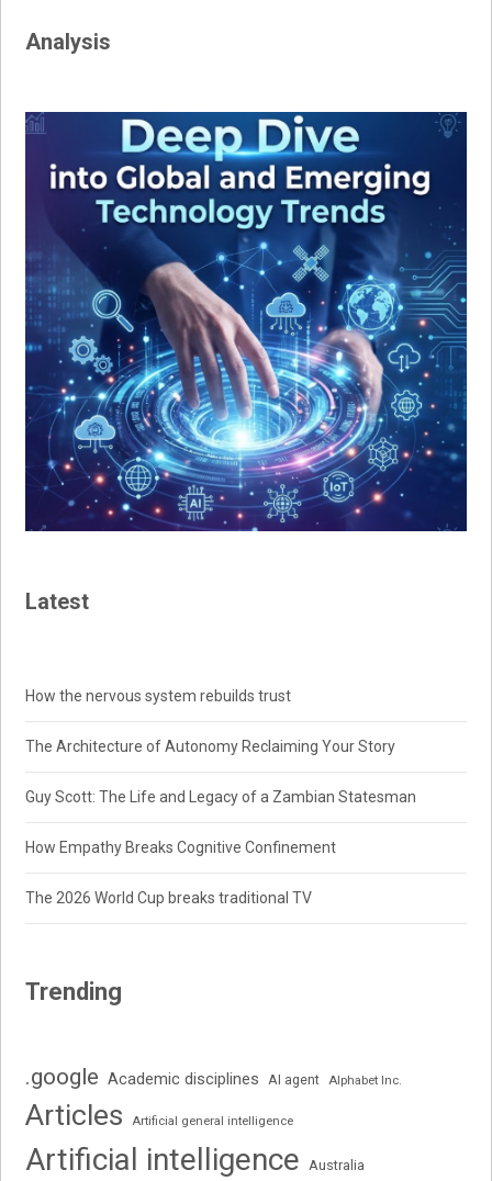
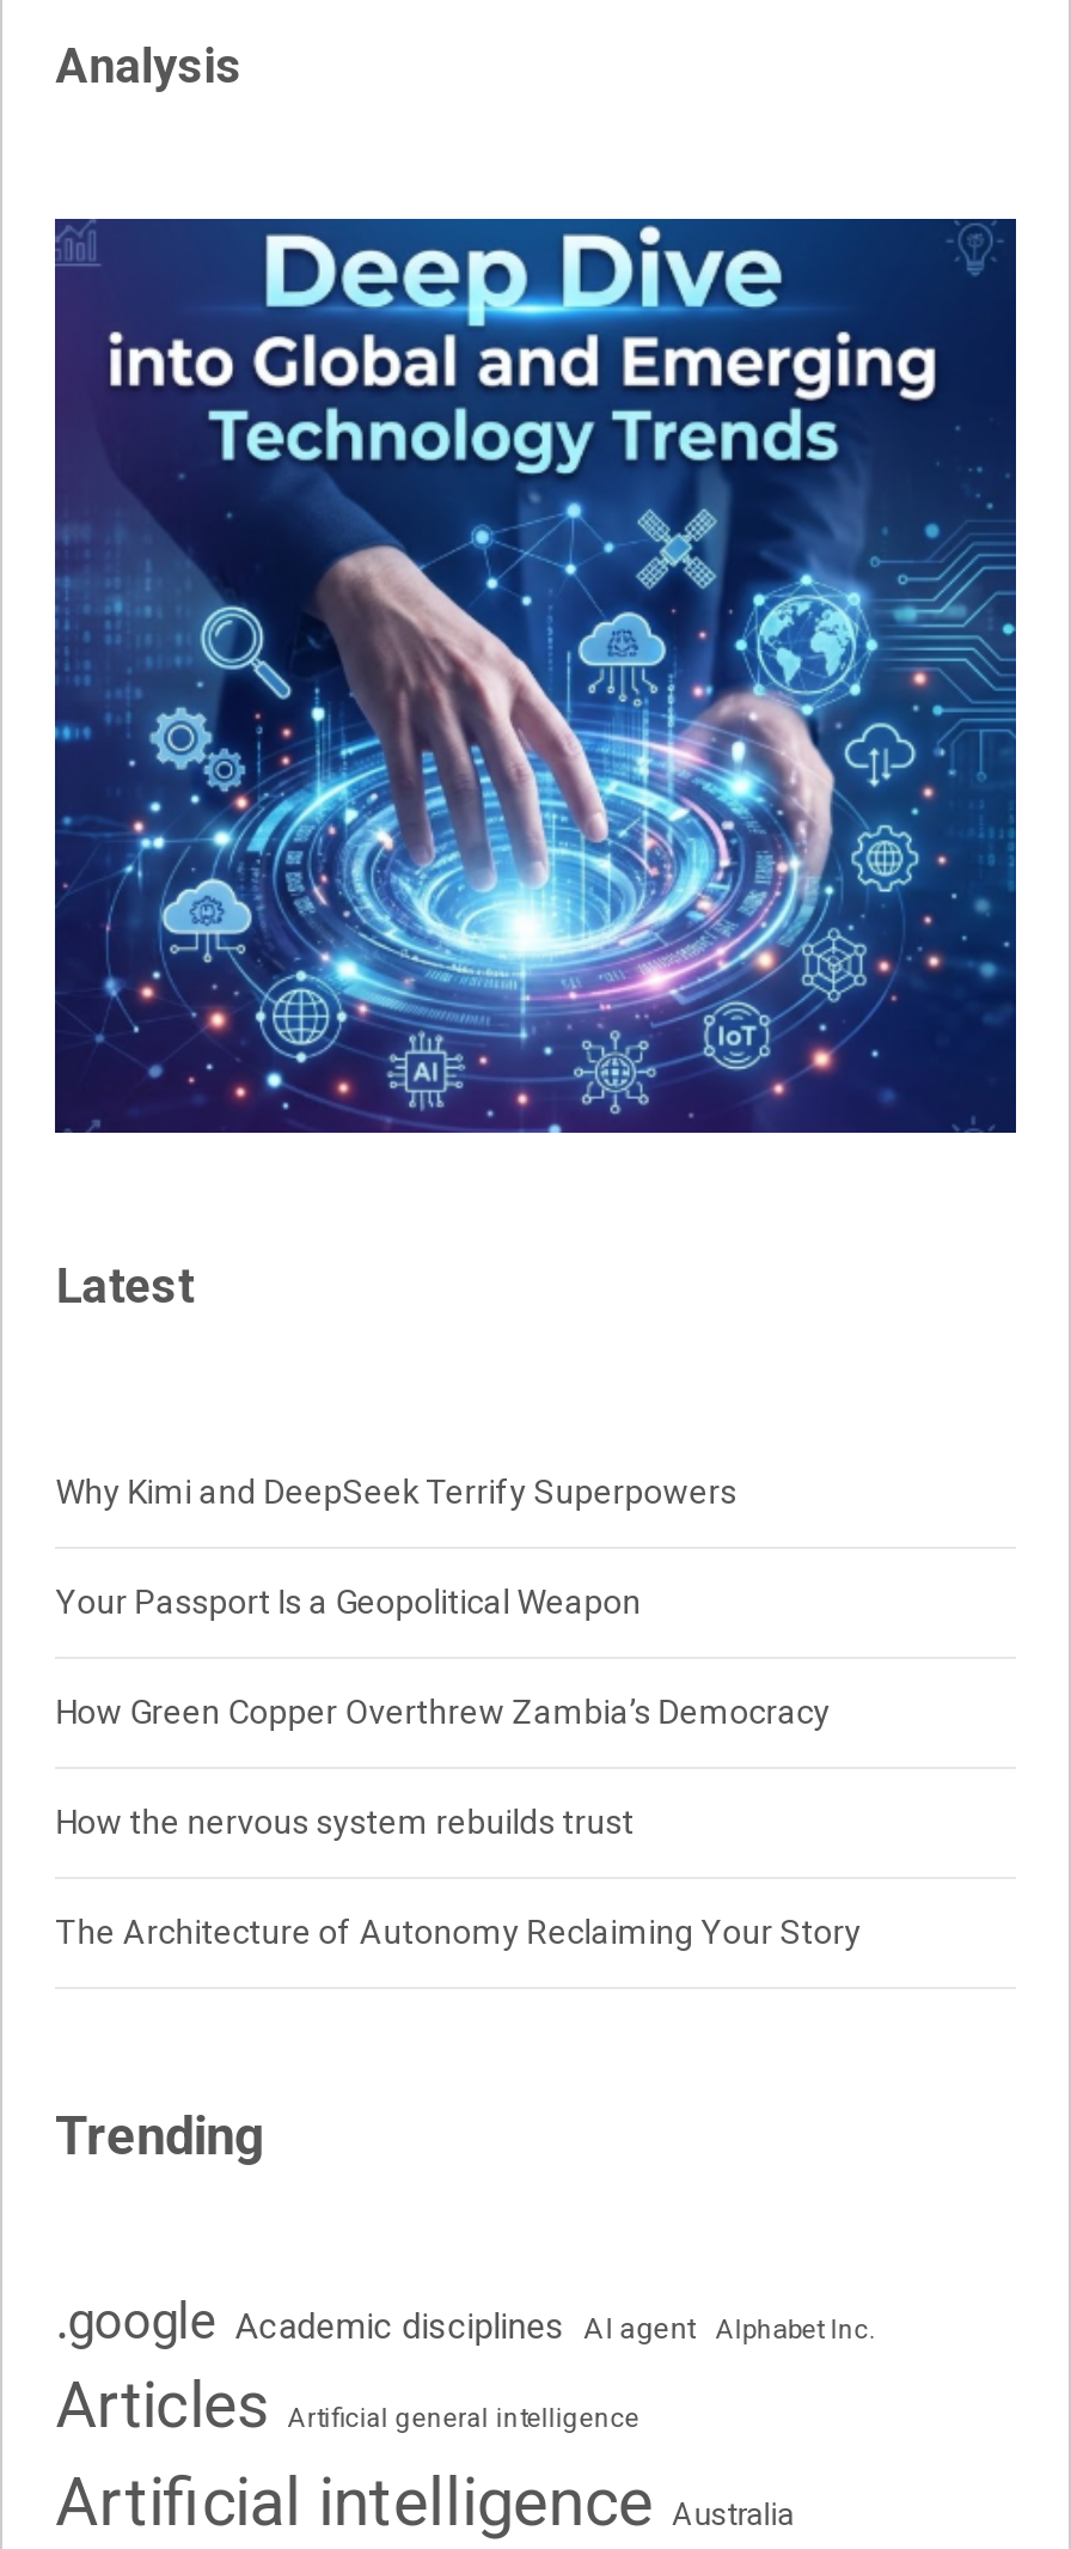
+ Why Kimi and DeepSeek Terrify Superpowers
+ Your Passport Is a Geopolitical Weapon
+ How Green Copper Overthrew Zambia’s Democracy

moved down: How the nervous system rebuilds trust | The Architecture of Autonomy Reclaiming Your Story

- Guy Scott: The Life and Legacy of a Zambian Statesman
- How Empathy Breaks Cognitive Confinement
- The 2026 World Cup breaks traditional TV
